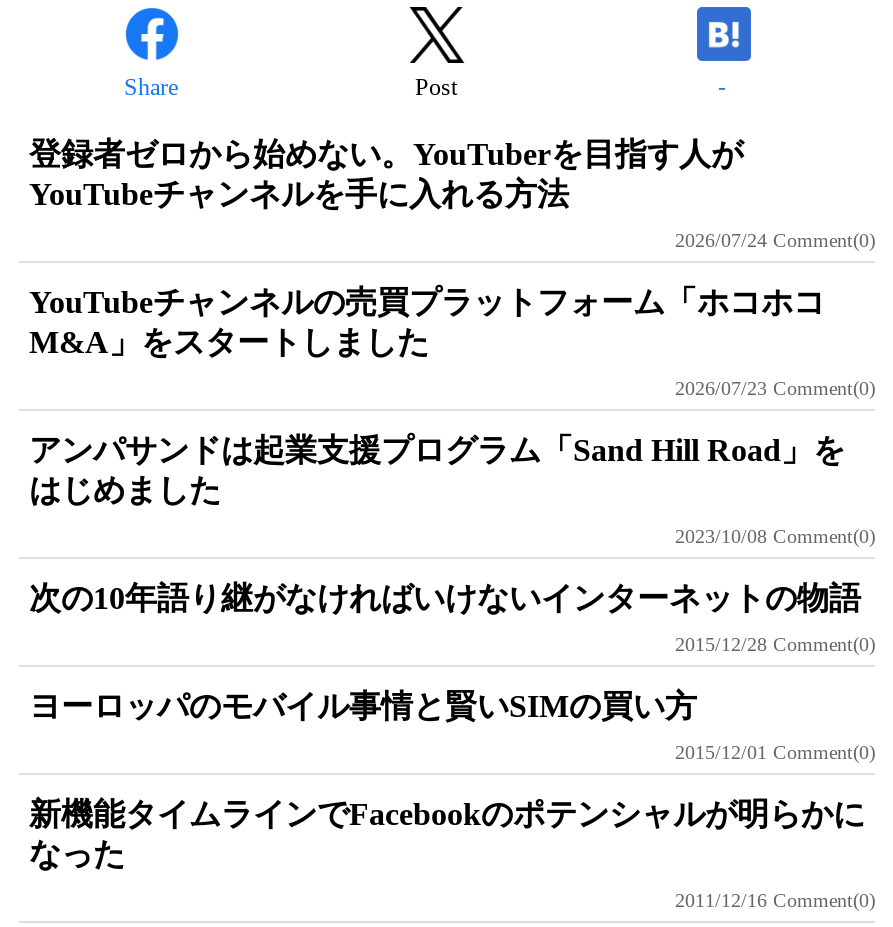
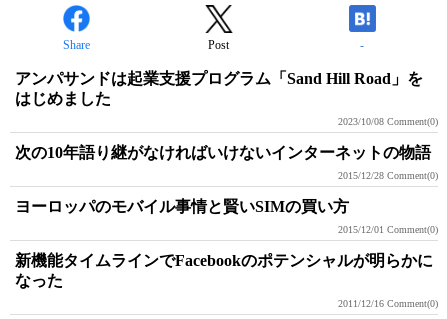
- 登録者ゼロから始めない。YouTuberを目指す人が
- YouTubeチャンネルを手に入れる方法
- 2026/07/24 Comment(0)
- YouTubeチャンネルの売買プラットフォーム「ホコホコ
- M&A」をスタートしました
- 2026/07/23 Comment(0)
